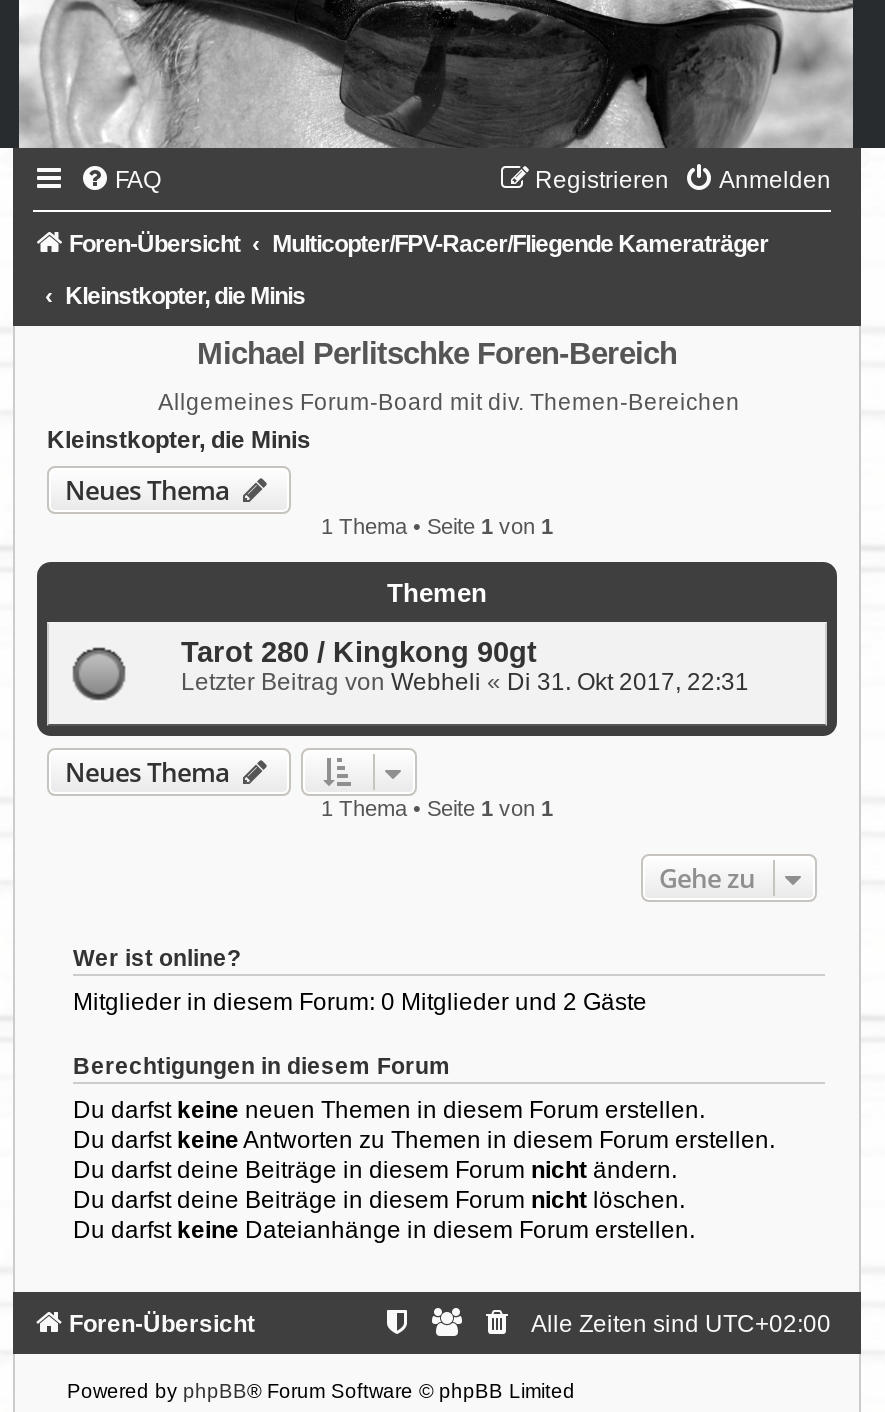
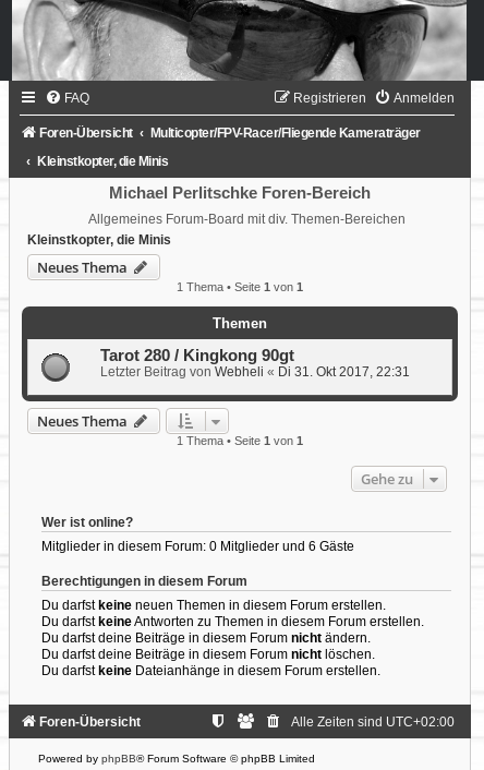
- Mitglieder in diesem Forum: 0 Mitglieder und 2 Gäste
+ Mitglieder in diesem Forum: 0 Mitglieder und 6 Gäste
